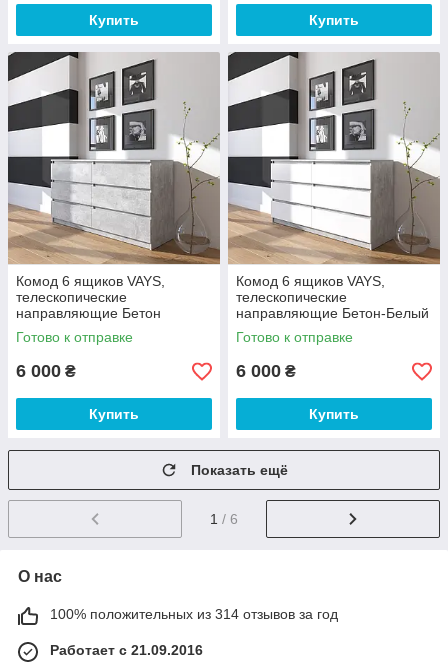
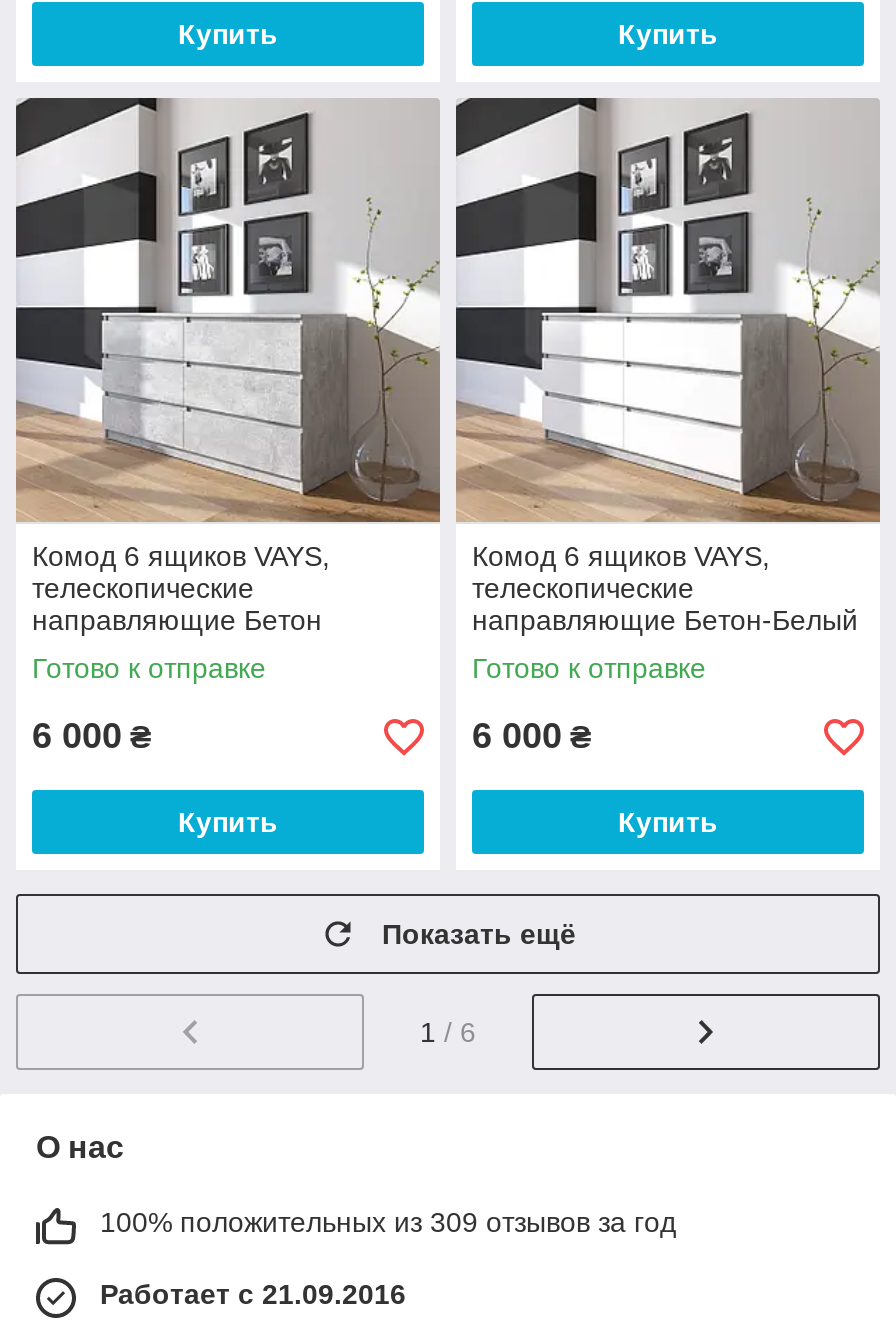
- 100% положительных из 314 отзывов за год
+ 100% положительных из 309 отзывов за год
